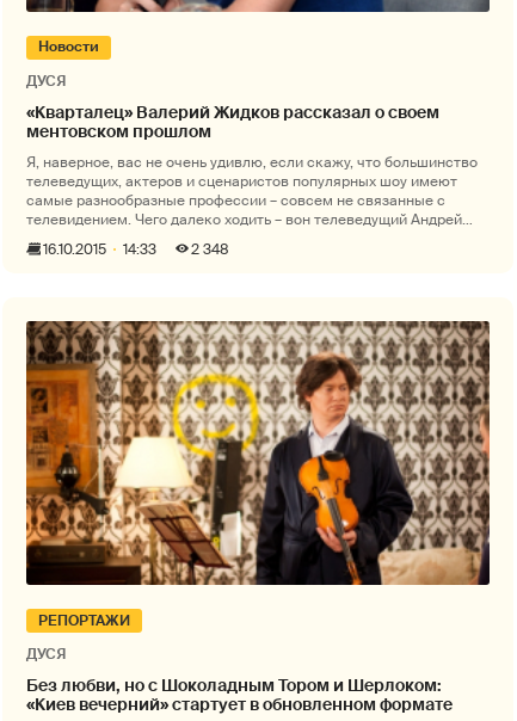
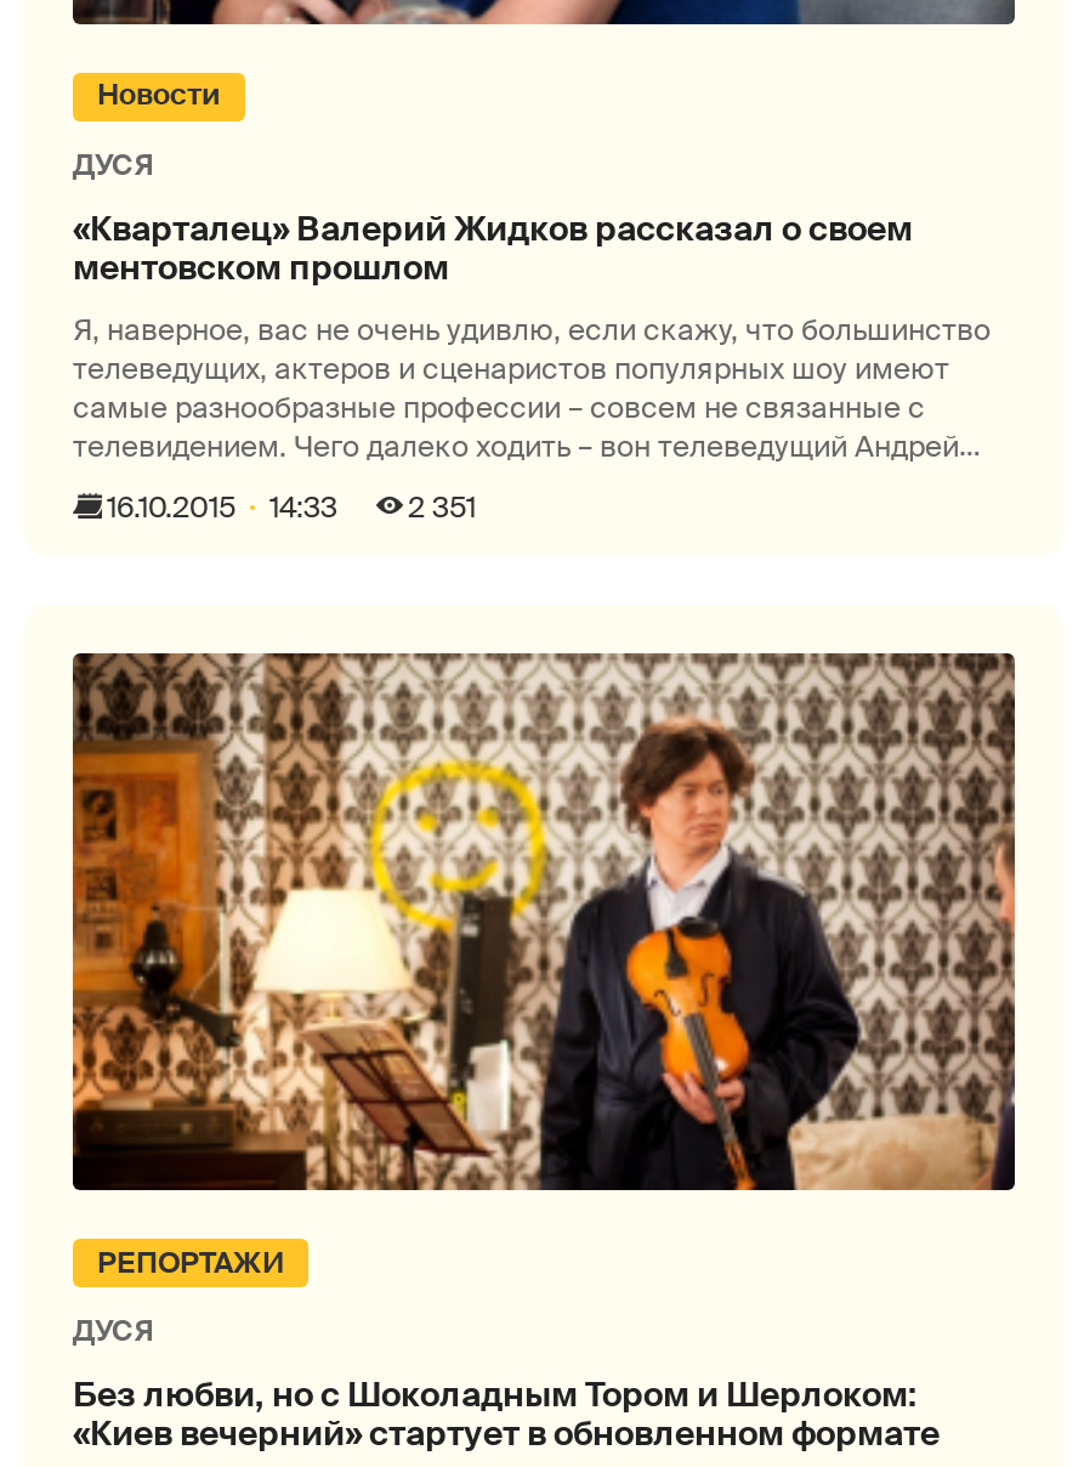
- 16.10.2015 14:33 2 348
+ 16.10.2015 14:33 2 351
